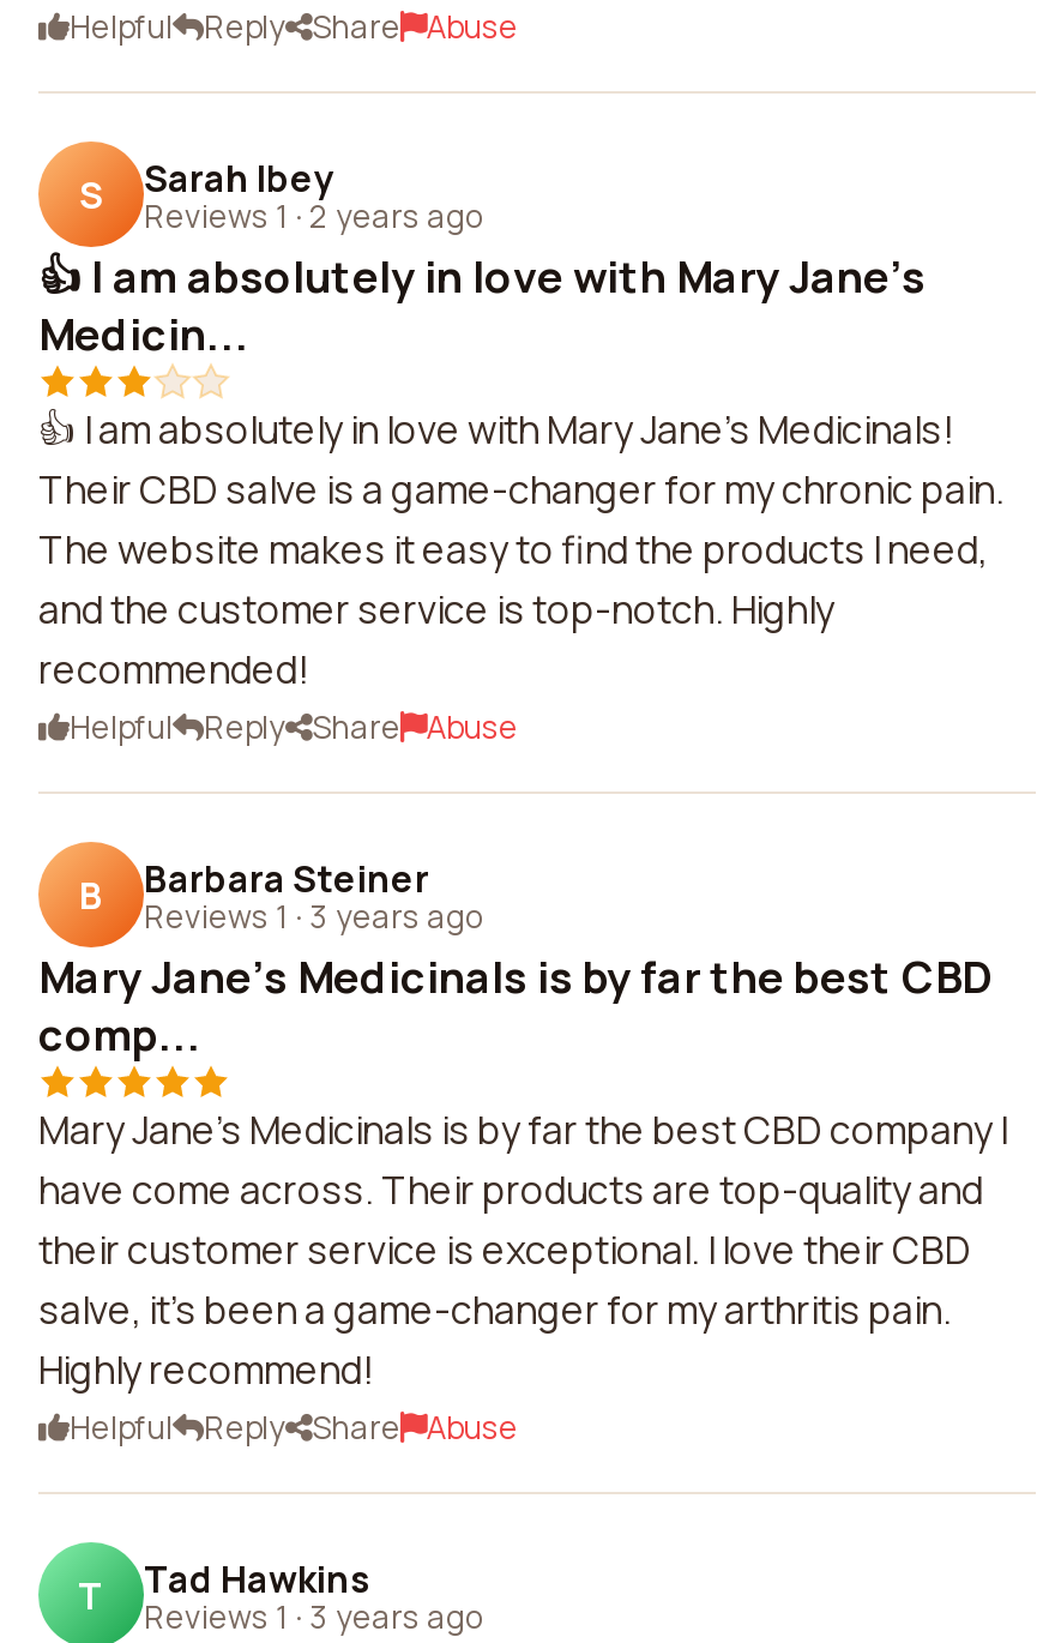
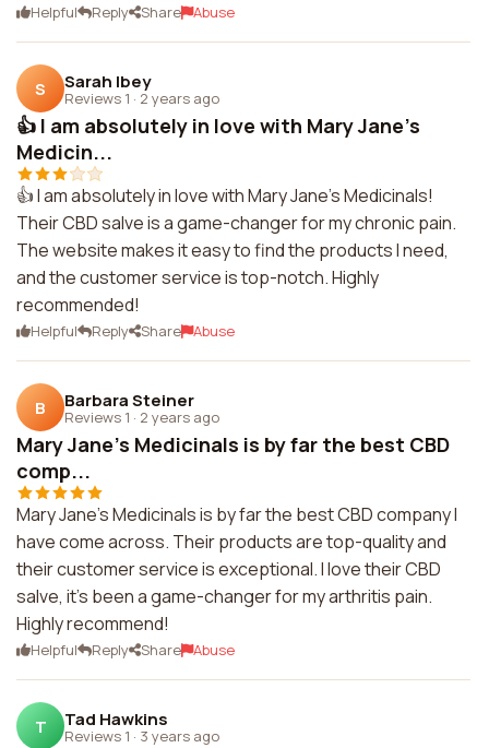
- Reviews 1 ·3 years ago
+ Reviews 1 ·2 years ago
